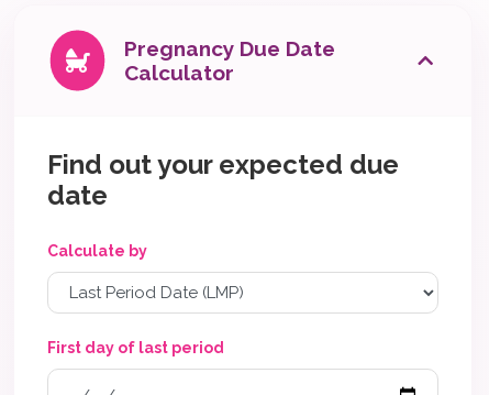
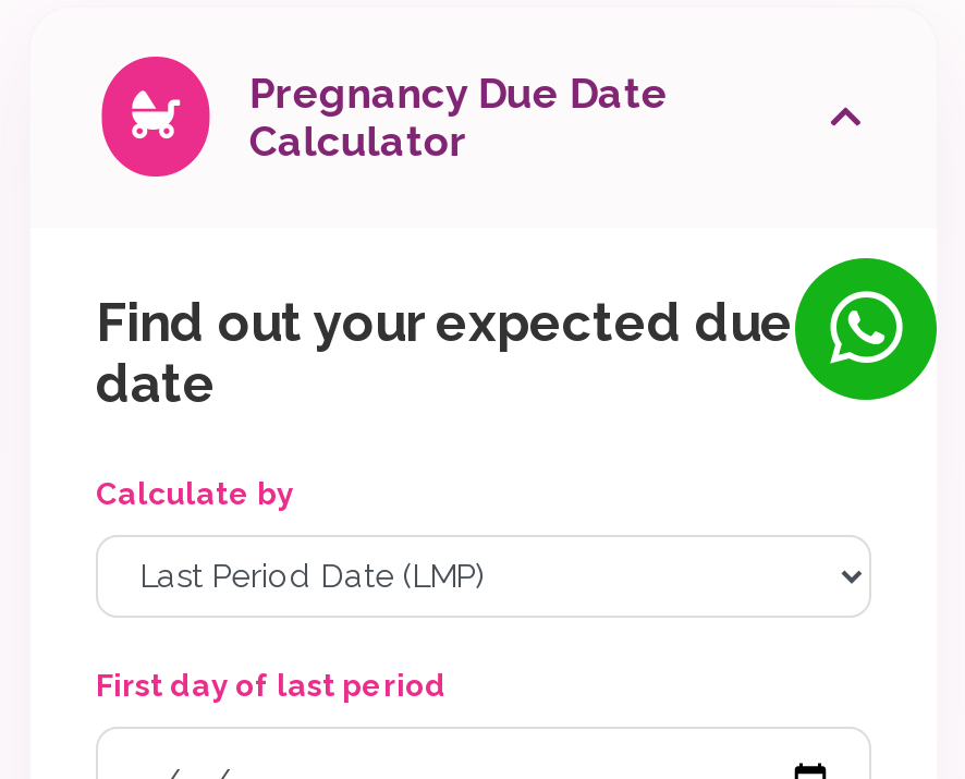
+ [image]
